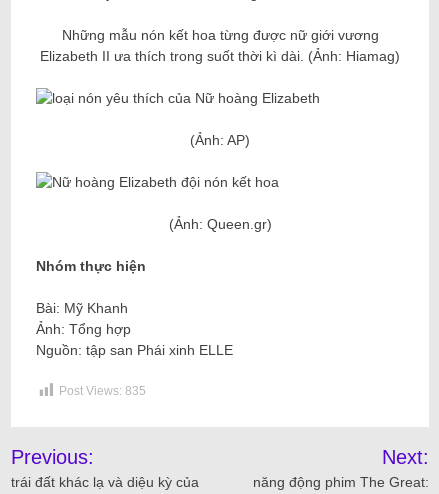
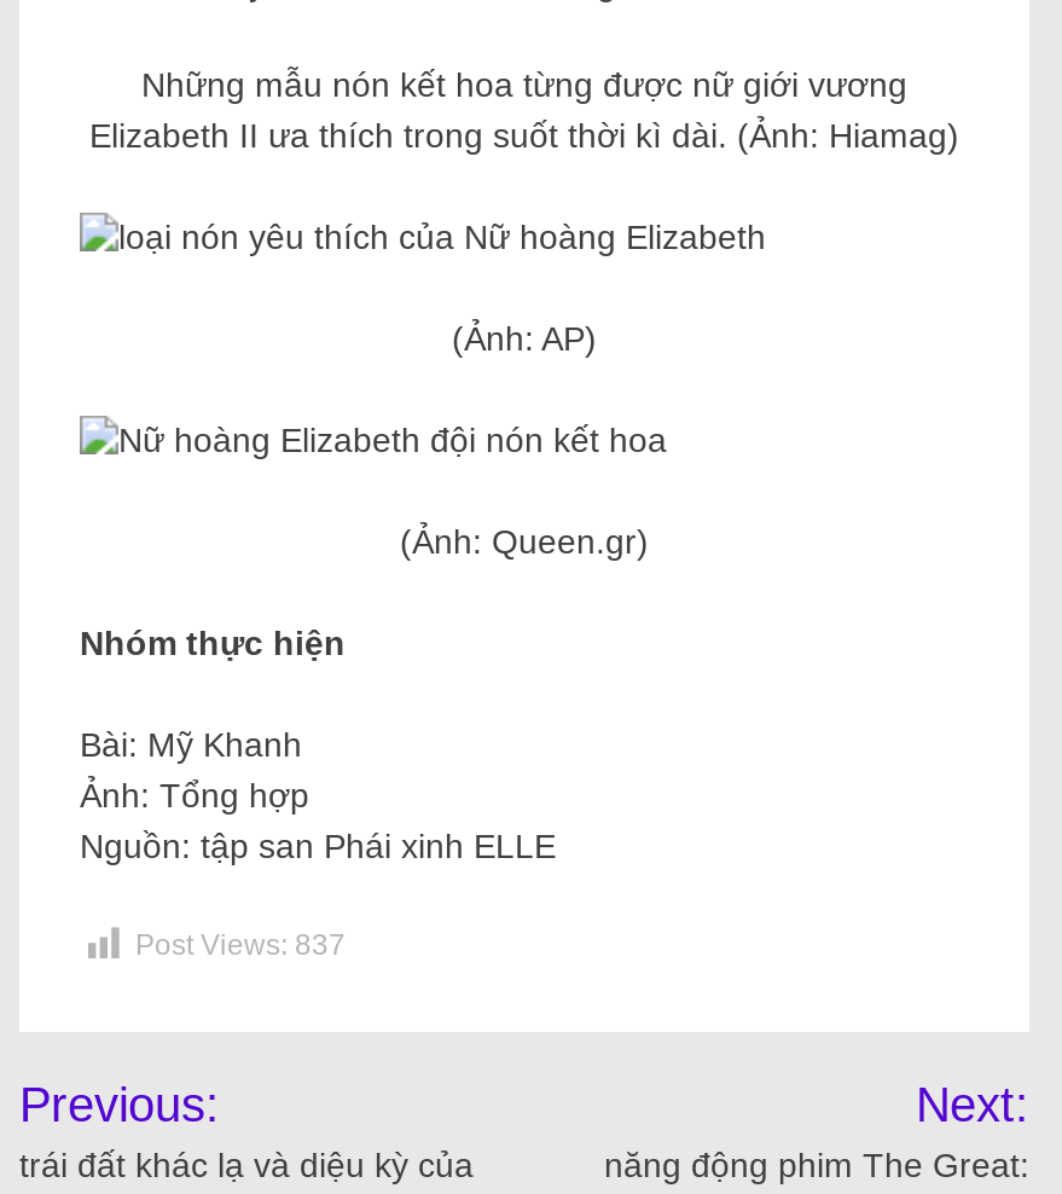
- Post Views: 835
+ Post Views: 837
